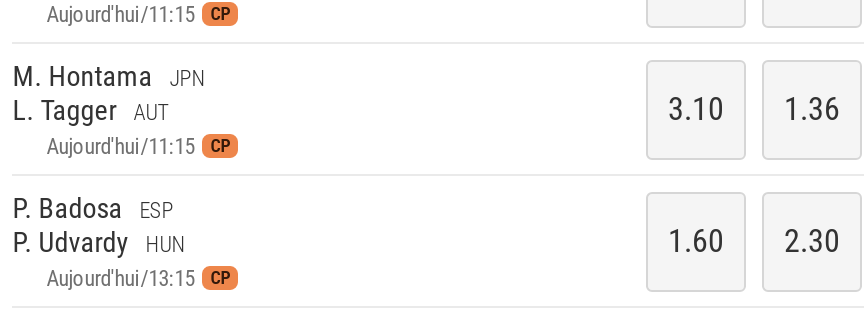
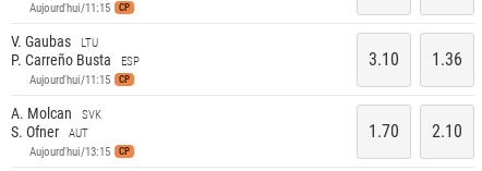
- M. Hontama JPN
- L. Tagger AUT
+ V. Gaubas LTU
+ P. Carreño Busta ESP

- P. Badosa ESP
- P. Udvardy HUN
+ A. Molcan SVK
+ S. Ofner AUT

- 1.60
- 2.30
+ 1.70
+ 2.10
